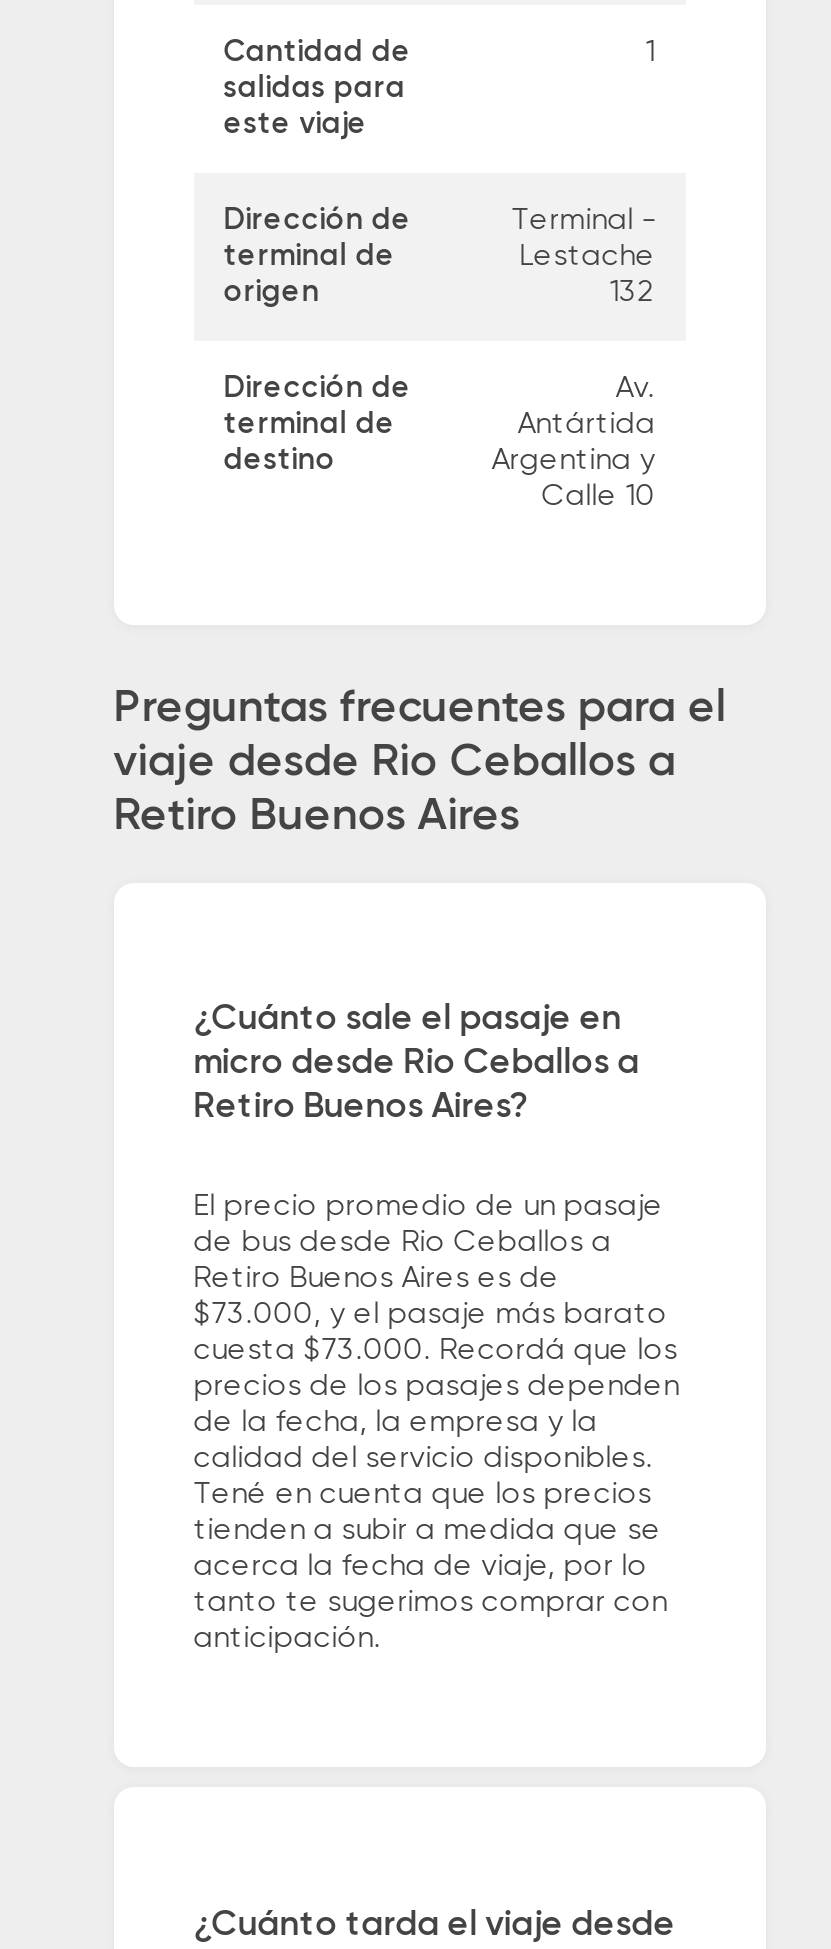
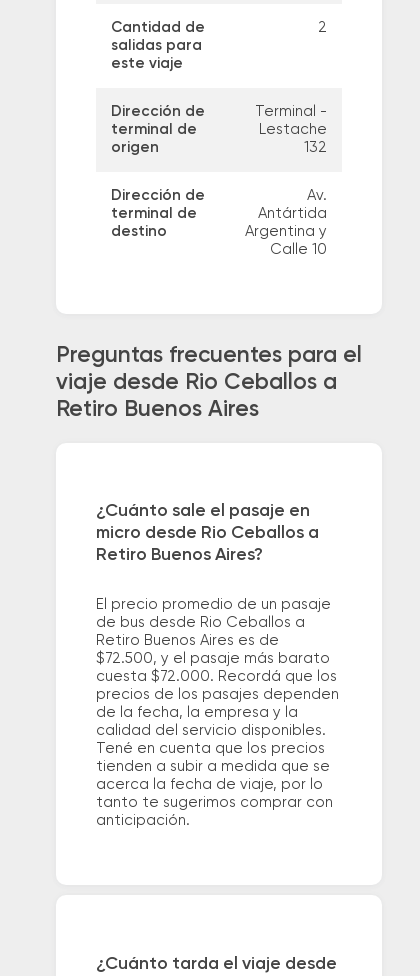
- 1
+ 2

- $73.000, y el pasaje más barato
+ $72.500, y el pasaje más barato

- cuesta $73.000. Recordá que los
+ cuesta $72.000. Recordá que los
